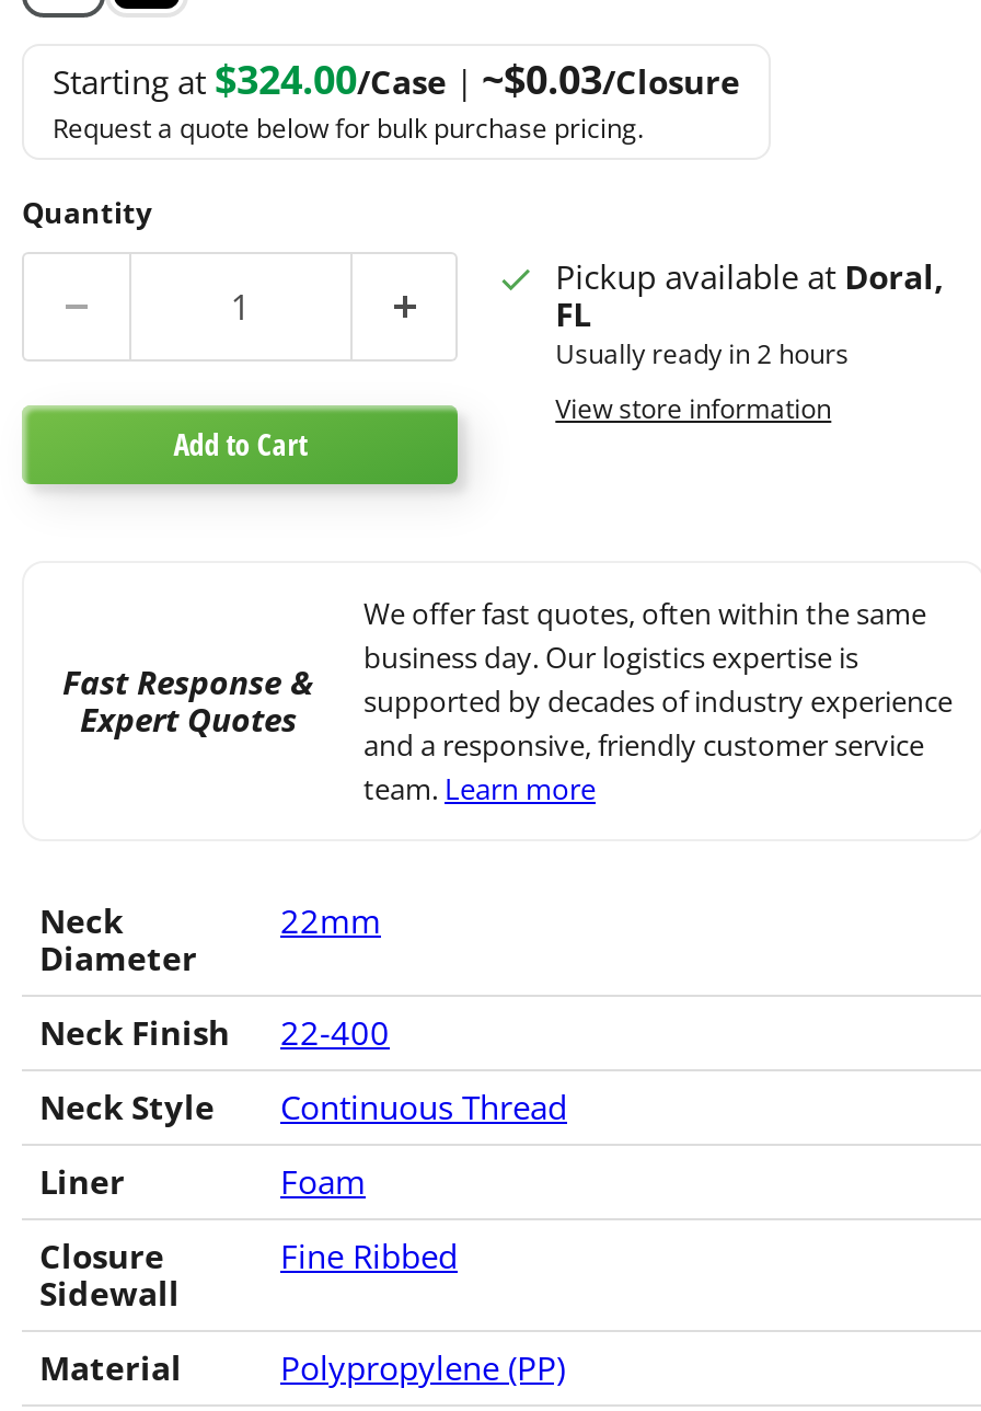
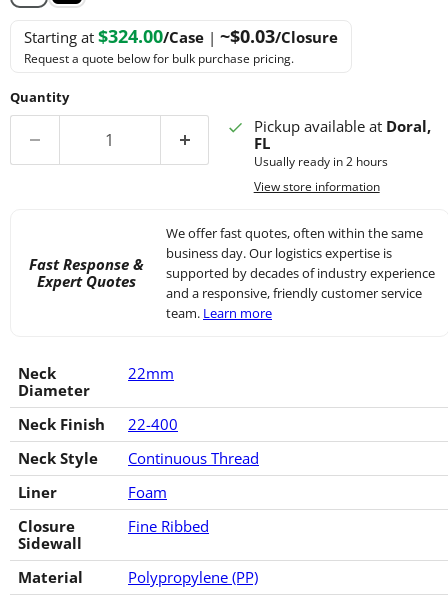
- Add to Cart
